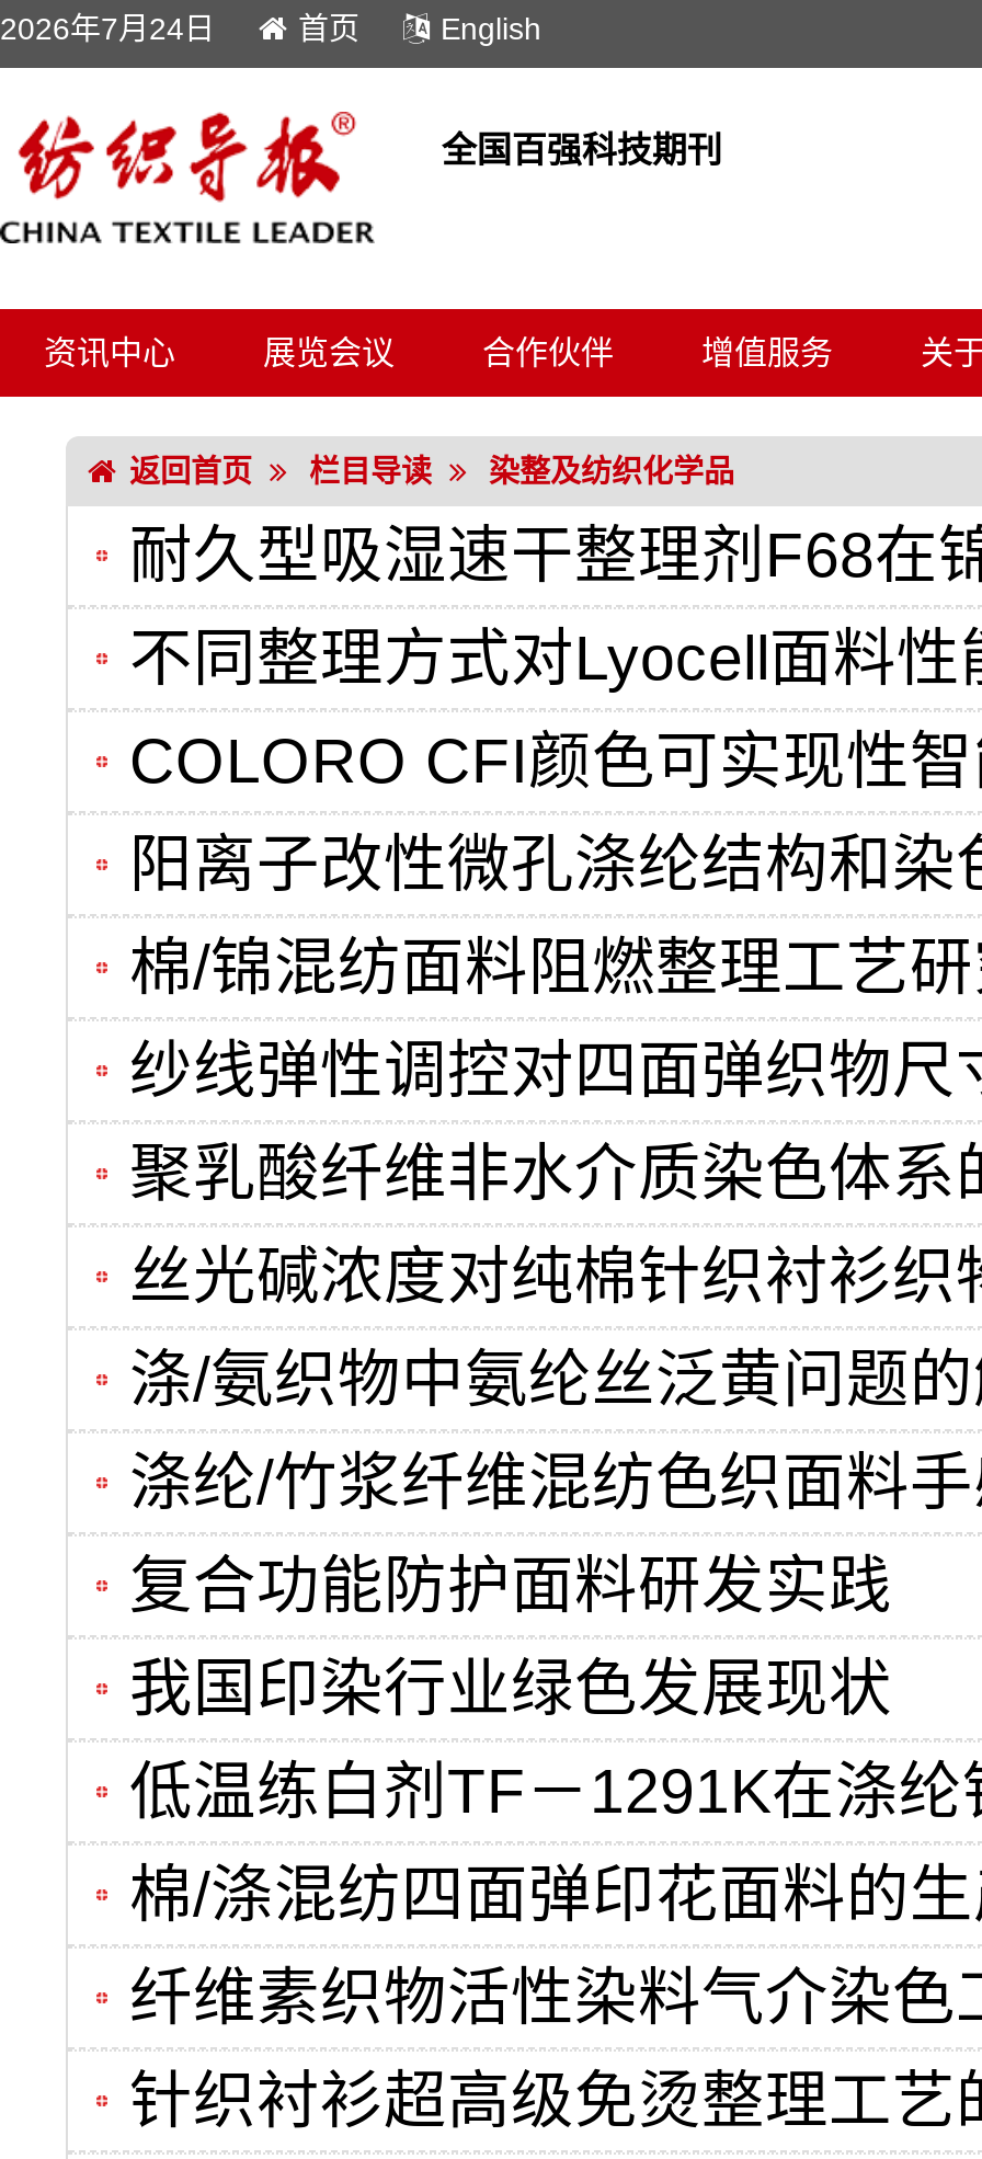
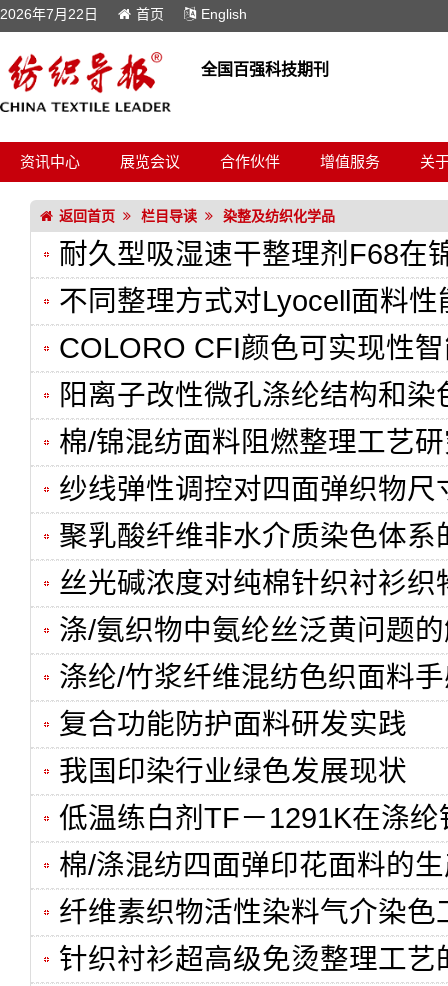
- 2026年7月24日
+ 2026年7月22日
